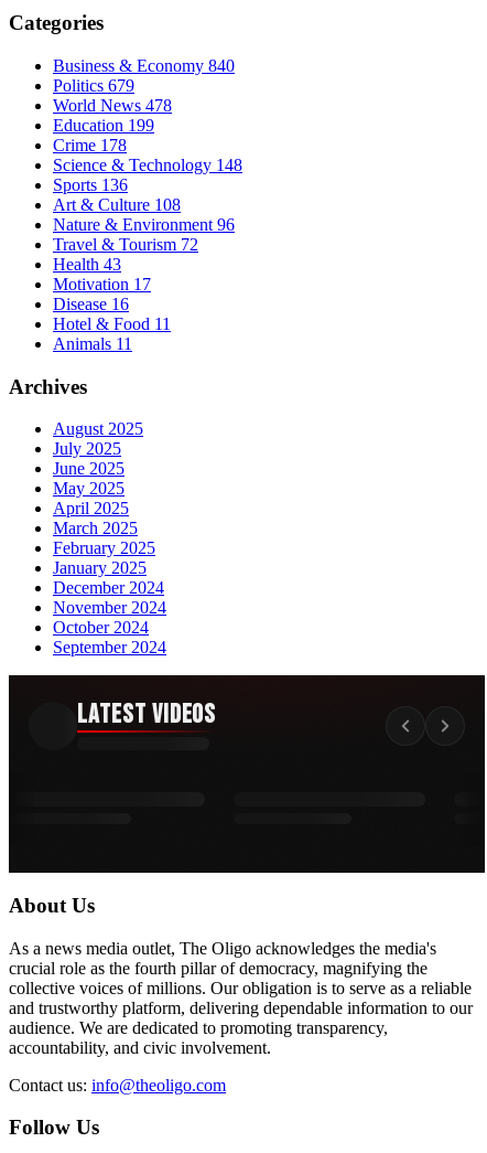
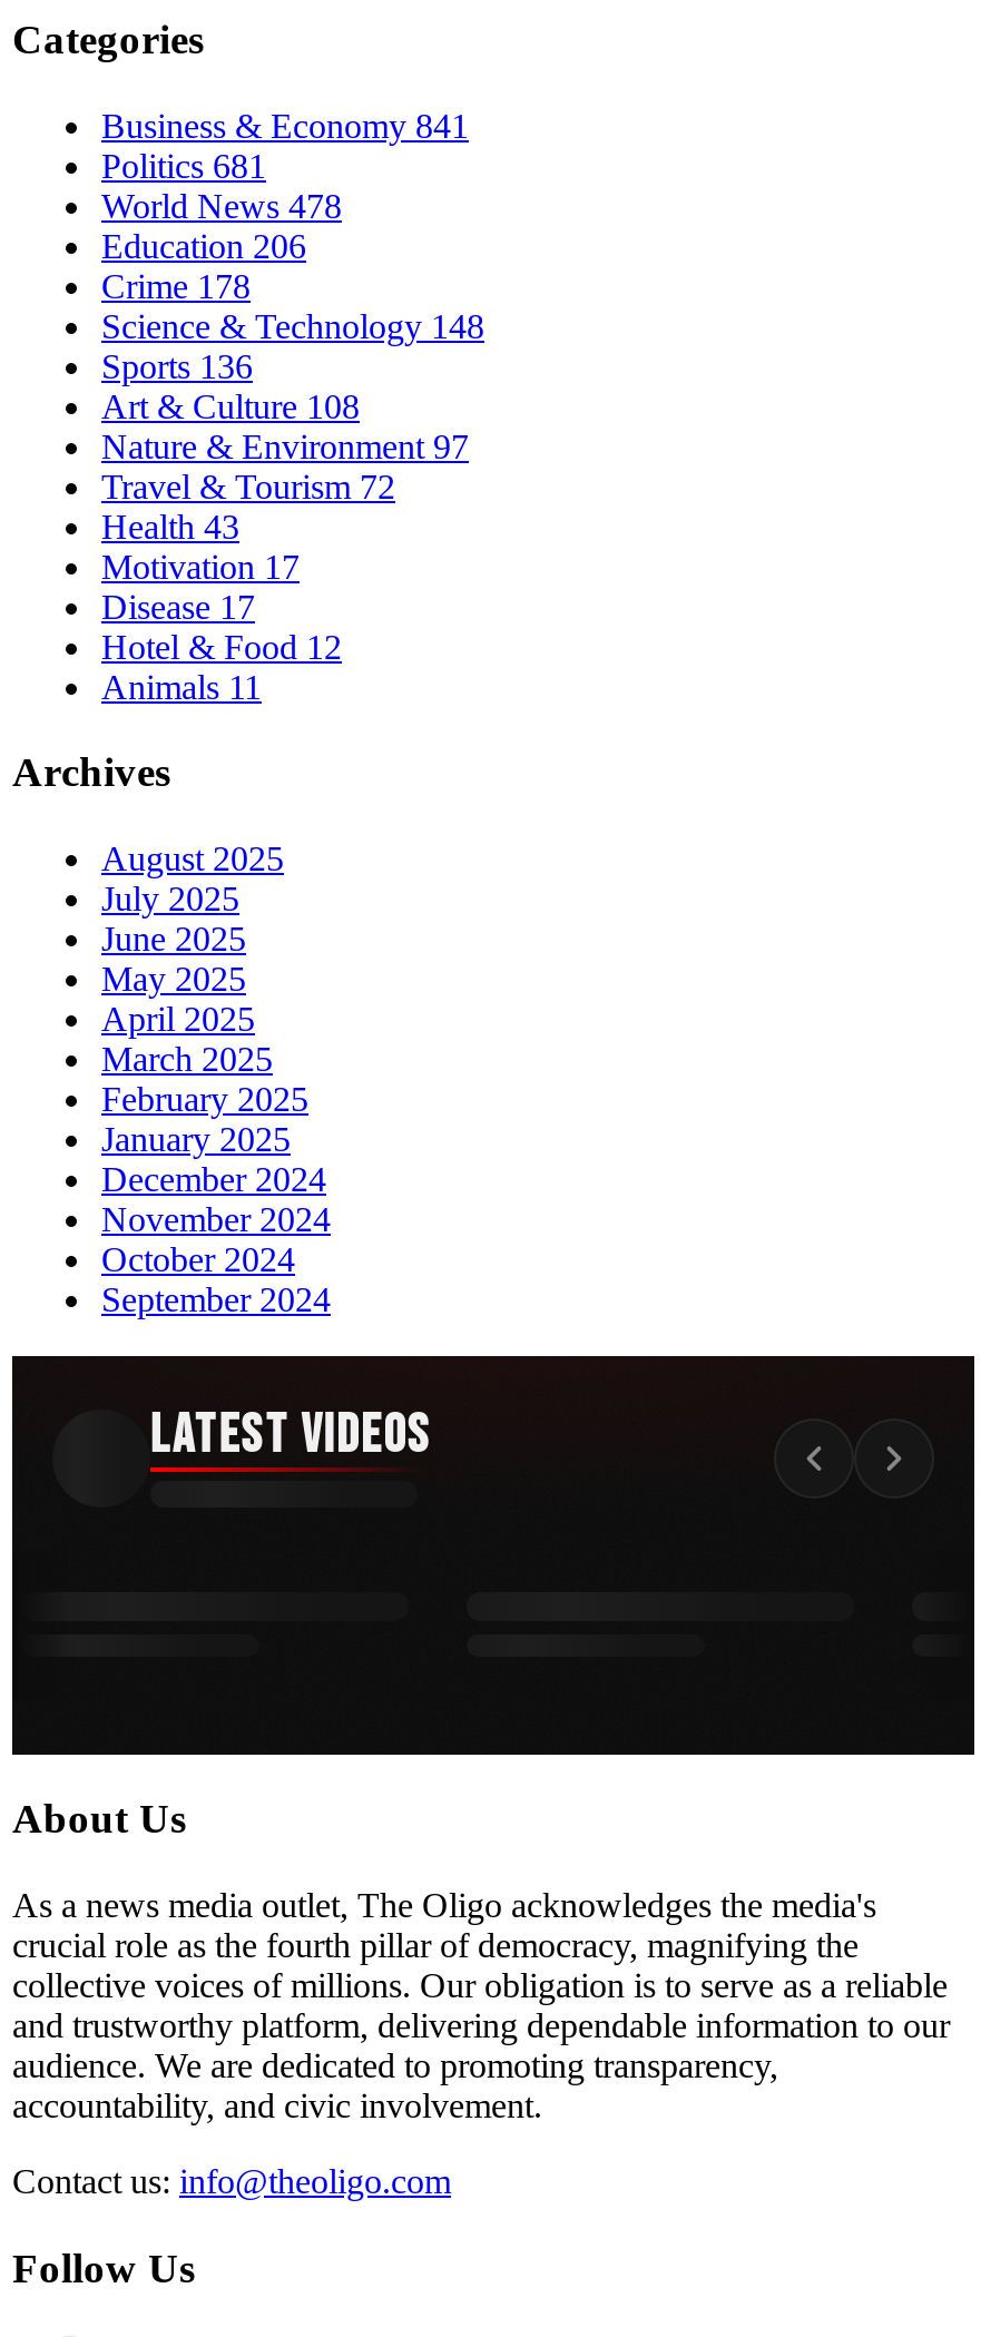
- Business & Economy 840
+ Business & Economy 841

- Politics 679
+ Politics 681

- Education 199
+ Education 206

- Nature & Environment 96
+ Nature & Environment 97

- Disease 16
+ Disease 17

- Hotel & Food 11
+ Hotel & Food 12
